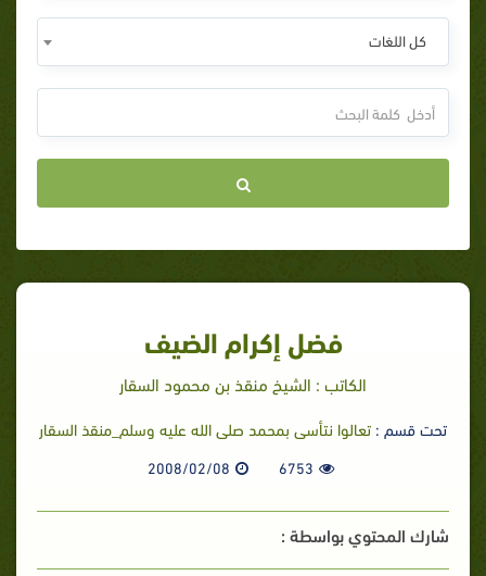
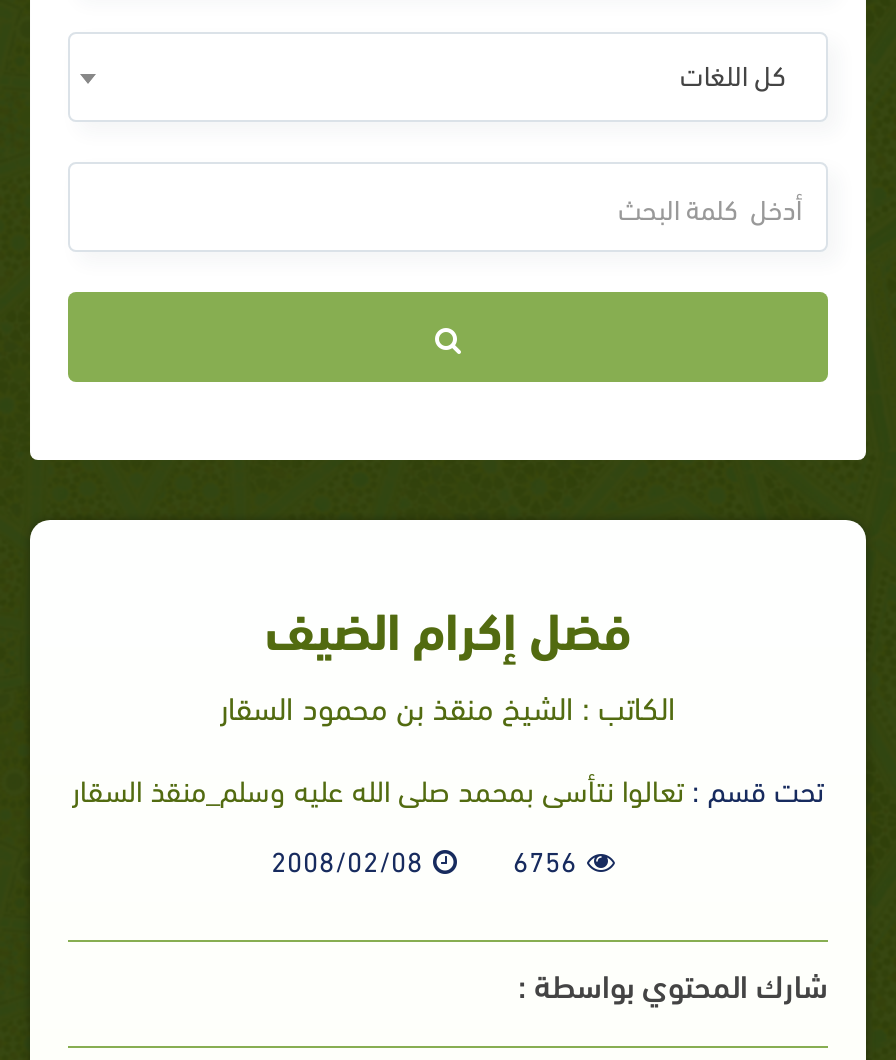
- 6753
+ 6756
